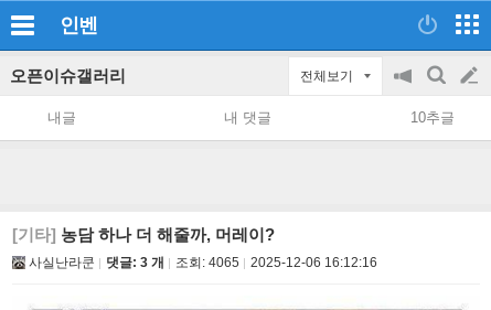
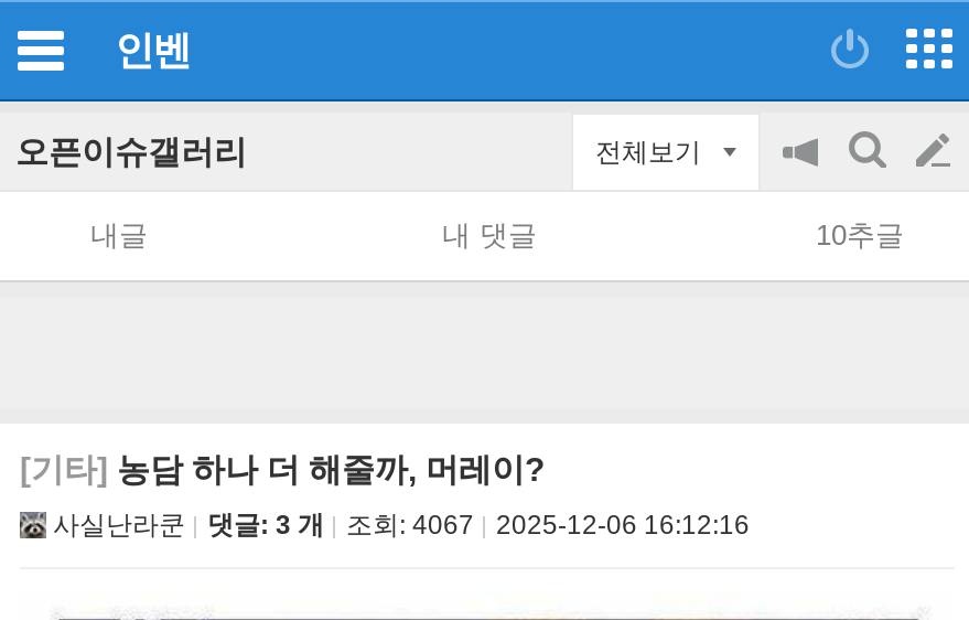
- 사실난라쿤 댓글: 3 개 조회: 4065 2025-12-06 16:12:16
+ 사실난라쿤 댓글: 3 개 조회: 4067 2025-12-06 16:12:16
